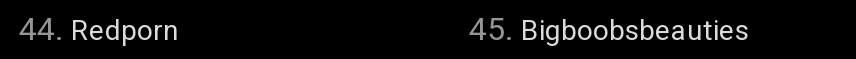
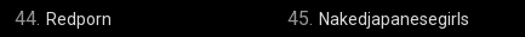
- 45. Bigboobsbeauties
+ 45. Nakedjapanesegirls
